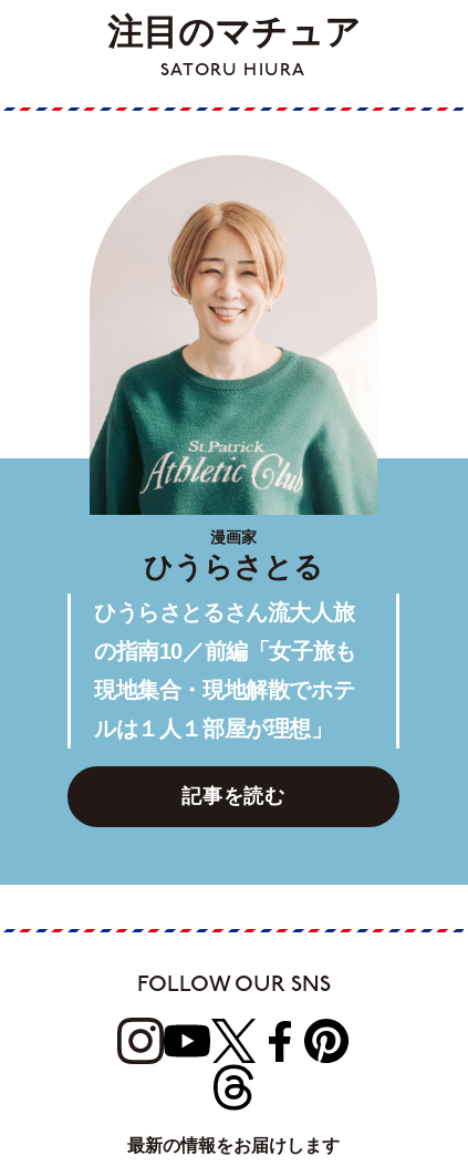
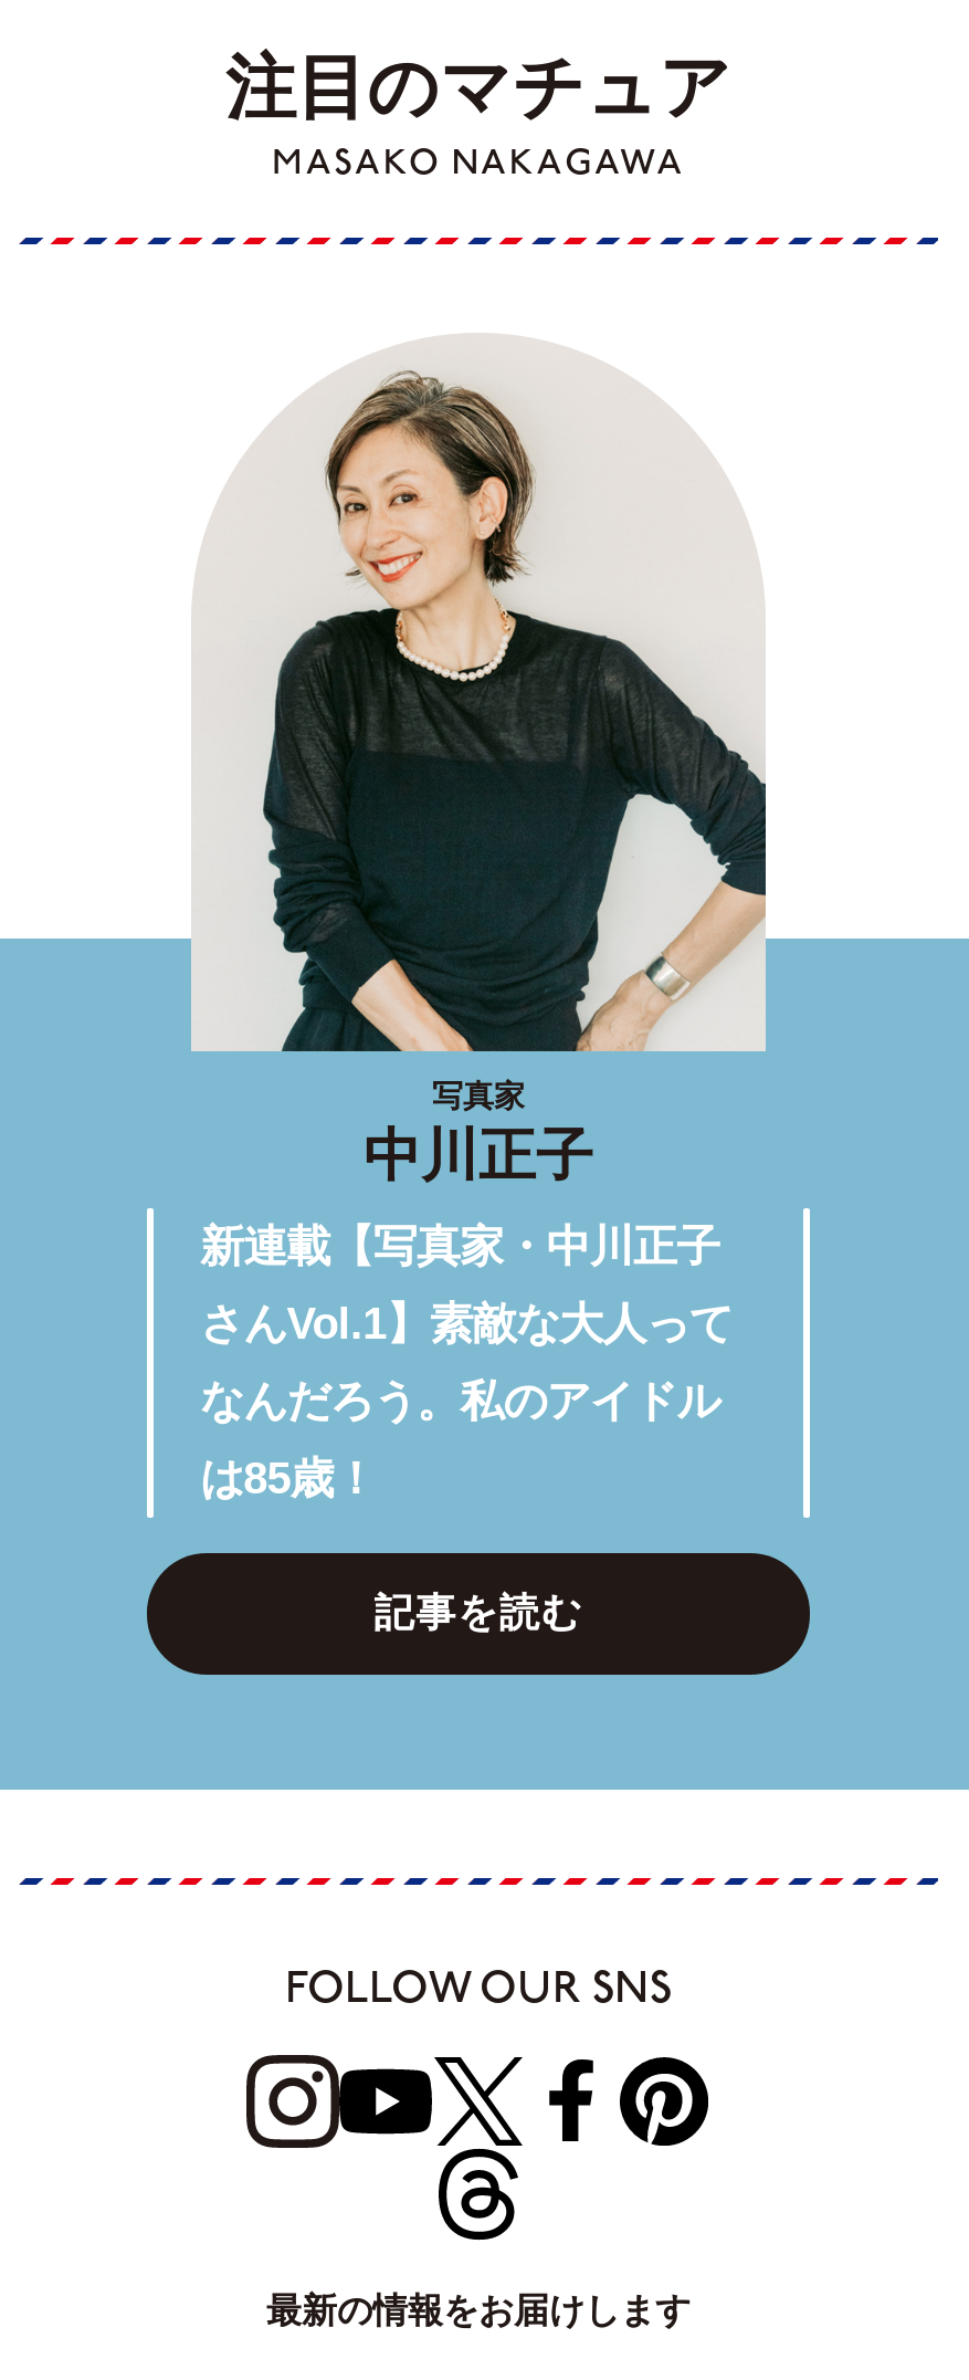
- SATORU HIURA
+ MASAKO NAKAGAWA

- [image]
- 漫画家
- ひうらさとる
+ [image]
+ 写真家
+ 中川正子

- ひうらさとるさん流大人旅
+ 新連載【写真家・中川正子

- の指南10／前編「女子旅も
+ さんVol.1】素敵な大人って

- 現地集合・現地解散でホテ
+ なんだろう。私のアイドル

- ルは１人１部屋が理想」
+ は85歳！
